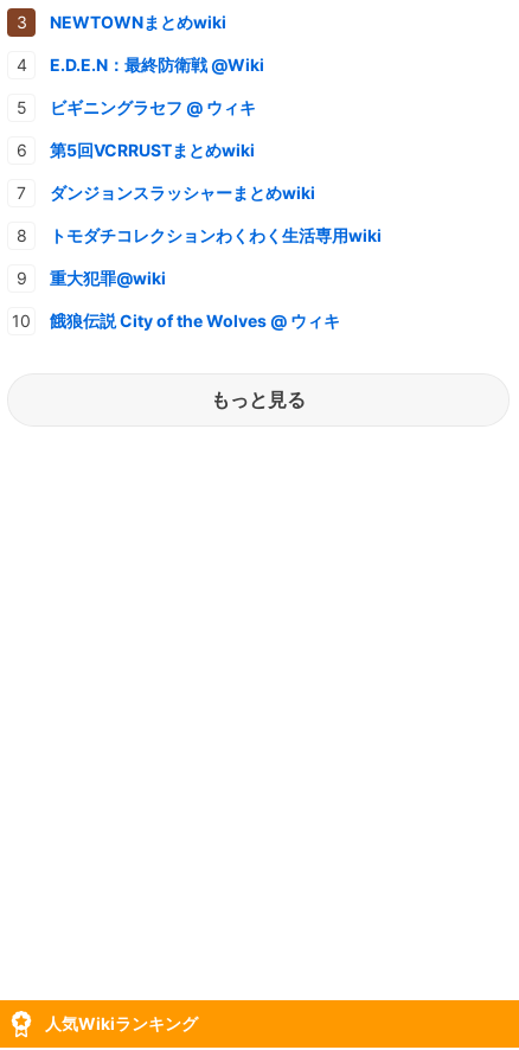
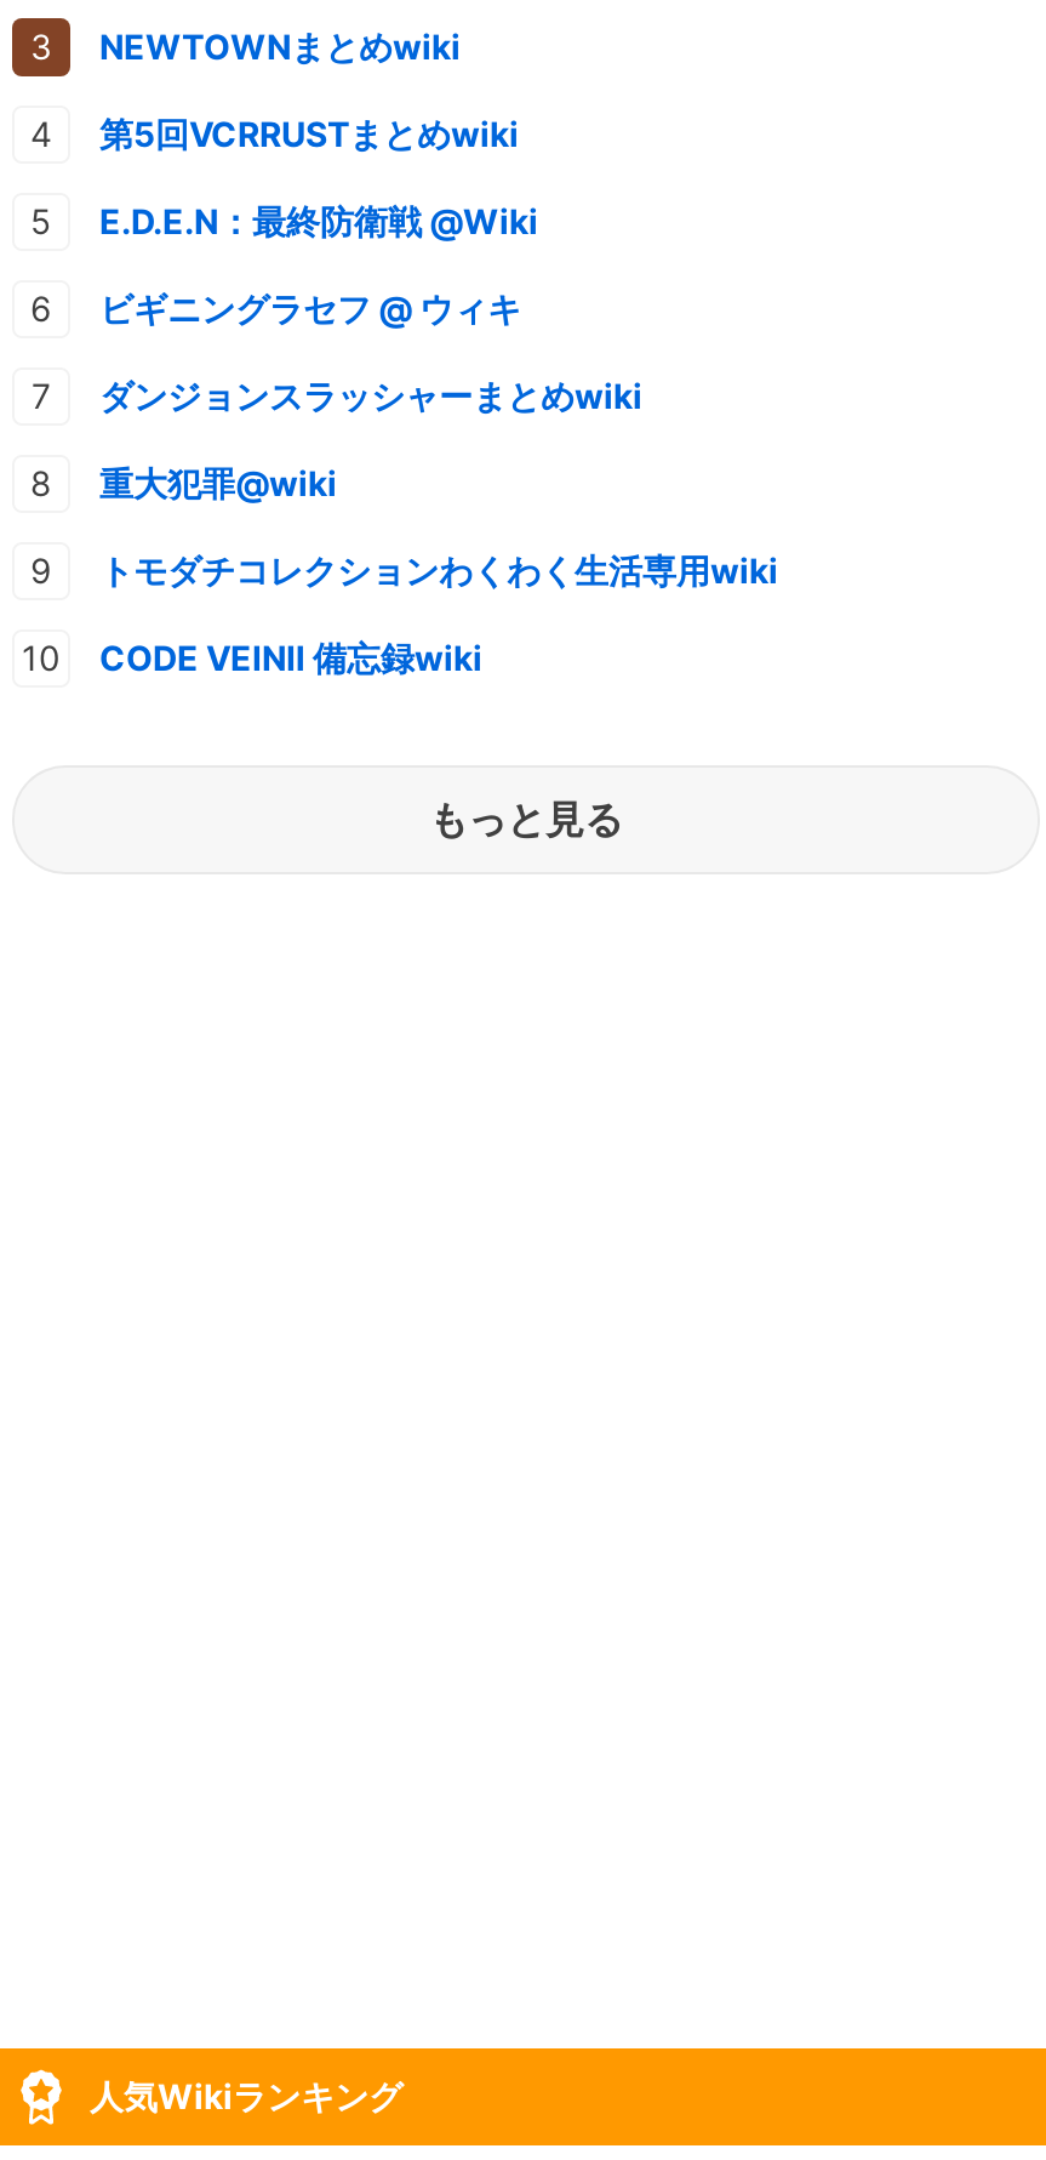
moved down: E.D.E.N：最終防衛戦 @Wiki | ビギニングラセフ @ ウィキ

moved up: 第5回VCRRUSTまとめwiki

moved down: トモダチコレクションわくわく生活専用wiki

moved up: 重大犯罪@wiki

- 餓狼伝説 City of the Wolves @ ウィキ
+ CODE VEINⅡ 備忘録wiki
